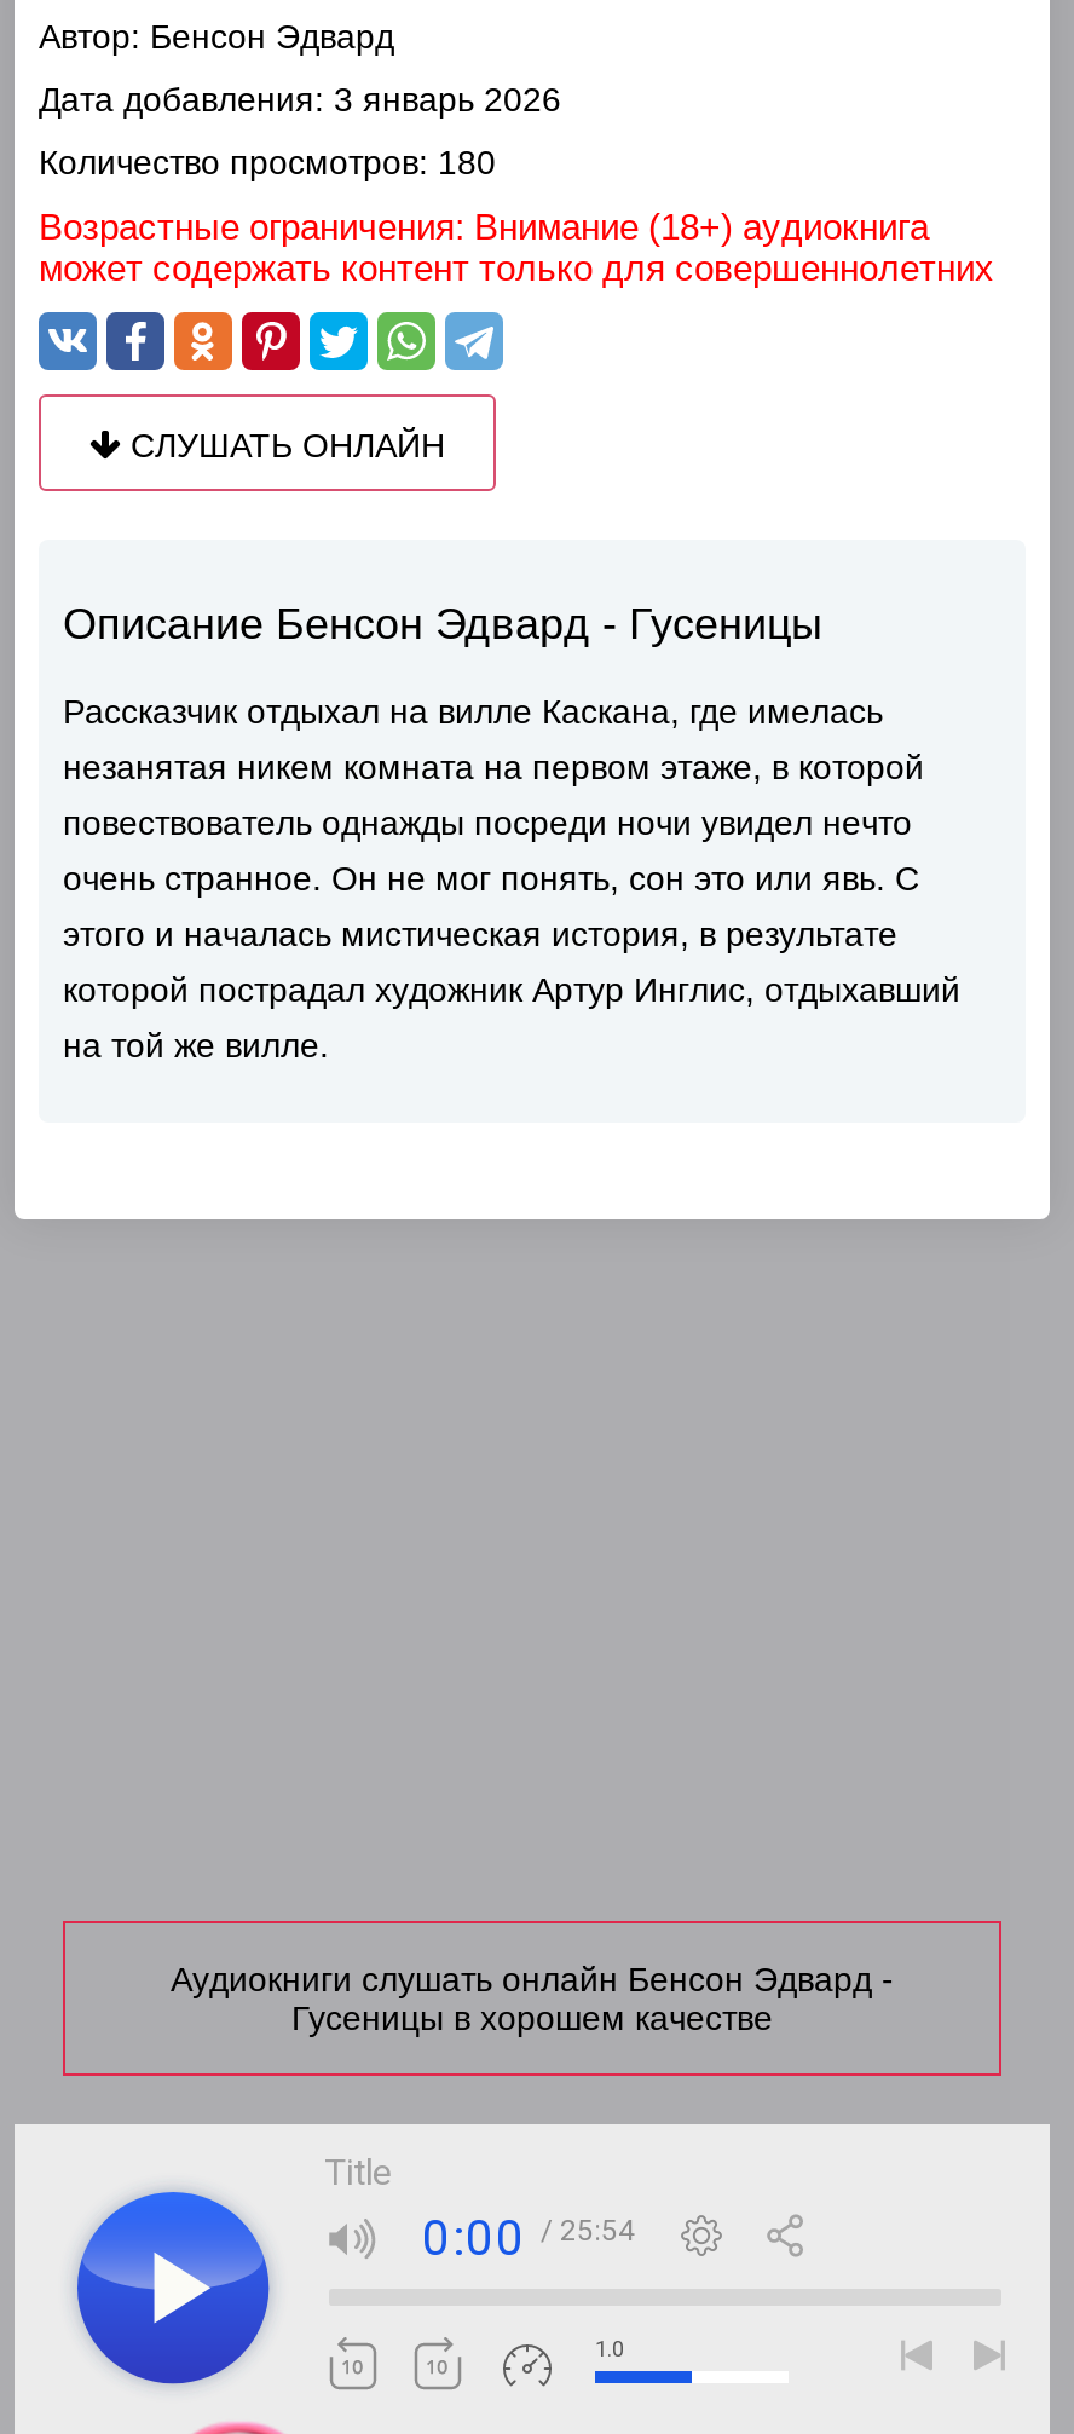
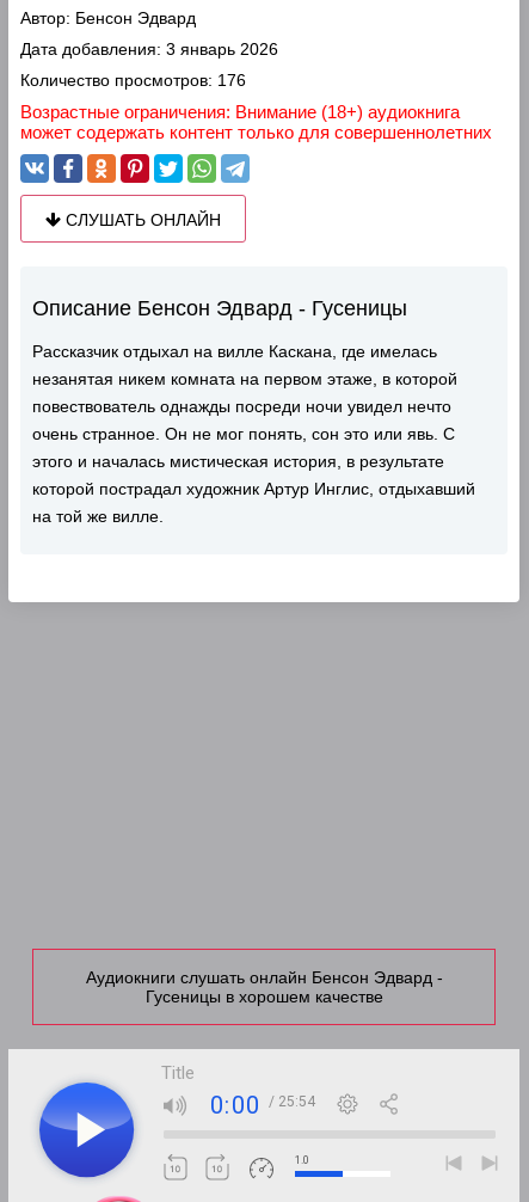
- Количество просмотров: 180
+ Количество просмотров: 176
